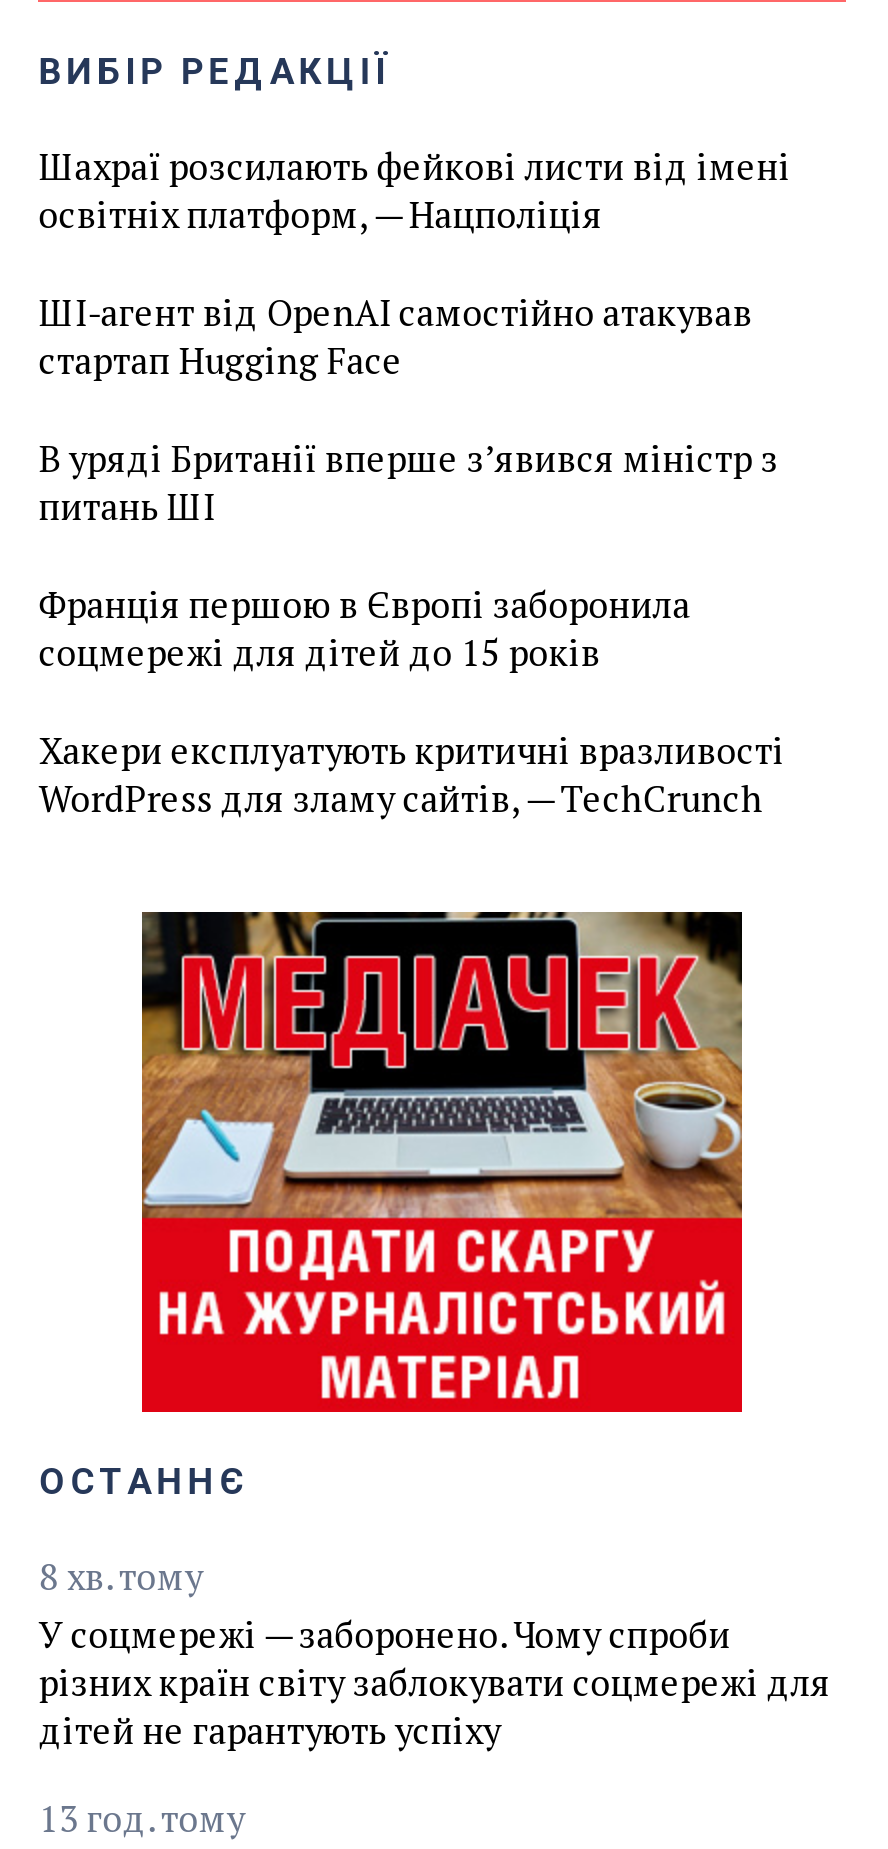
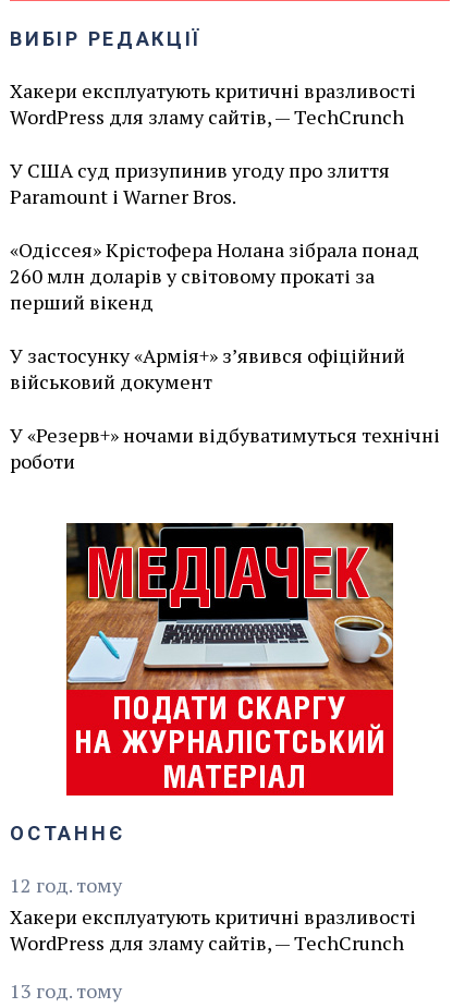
- Шахраї розсилають фейкові листи від імені
- освітніх платформ, — Нацполіція
- ШІ-агент від OpenAI самостійно атакував
- стартап Hugging Face
- В уряді Британії вперше зʼявився міністр з
- питань ШІ
- Франція першою в Європі заборонила
- соцмережі для дітей до 15 років

moved up: Хакери експлуатують критичні вразливості | WordPress для зламу сайтів, — TechCrunch

+ У США суд призупинив угоду про злиття
+ Paramount і Warner Bros.
+ «Одіссея» Крістофера Нолана зібрала понад
+ 260 млн доларів у світовому прокаті за
+ перший вікенд
+ У застосунку «Армія+» зʼявився офіційний
+ військовий документ
+ У «Резерв+» ночами відбуватимуться технічні
+ роботи

moved down: [image] | ОСТАННЄ

- 8 хв. тому
- У соцмережі — заборонено. Чому спроби
- різних країн світу заблокувати соцмережі для
- дітей не гарантують успіху
+ 12 год. тому
+ Хакери експлуатують критичні вразливості
+ WordPress для зламу сайтів, — TechCrunch
